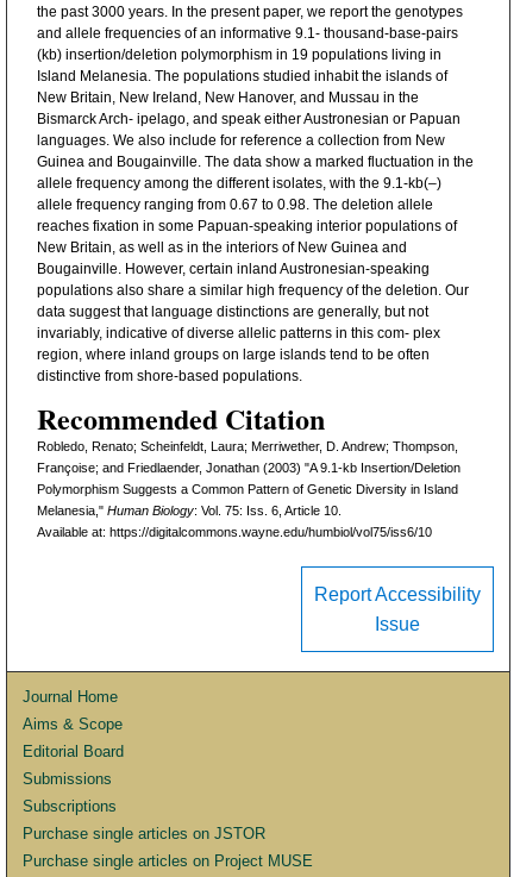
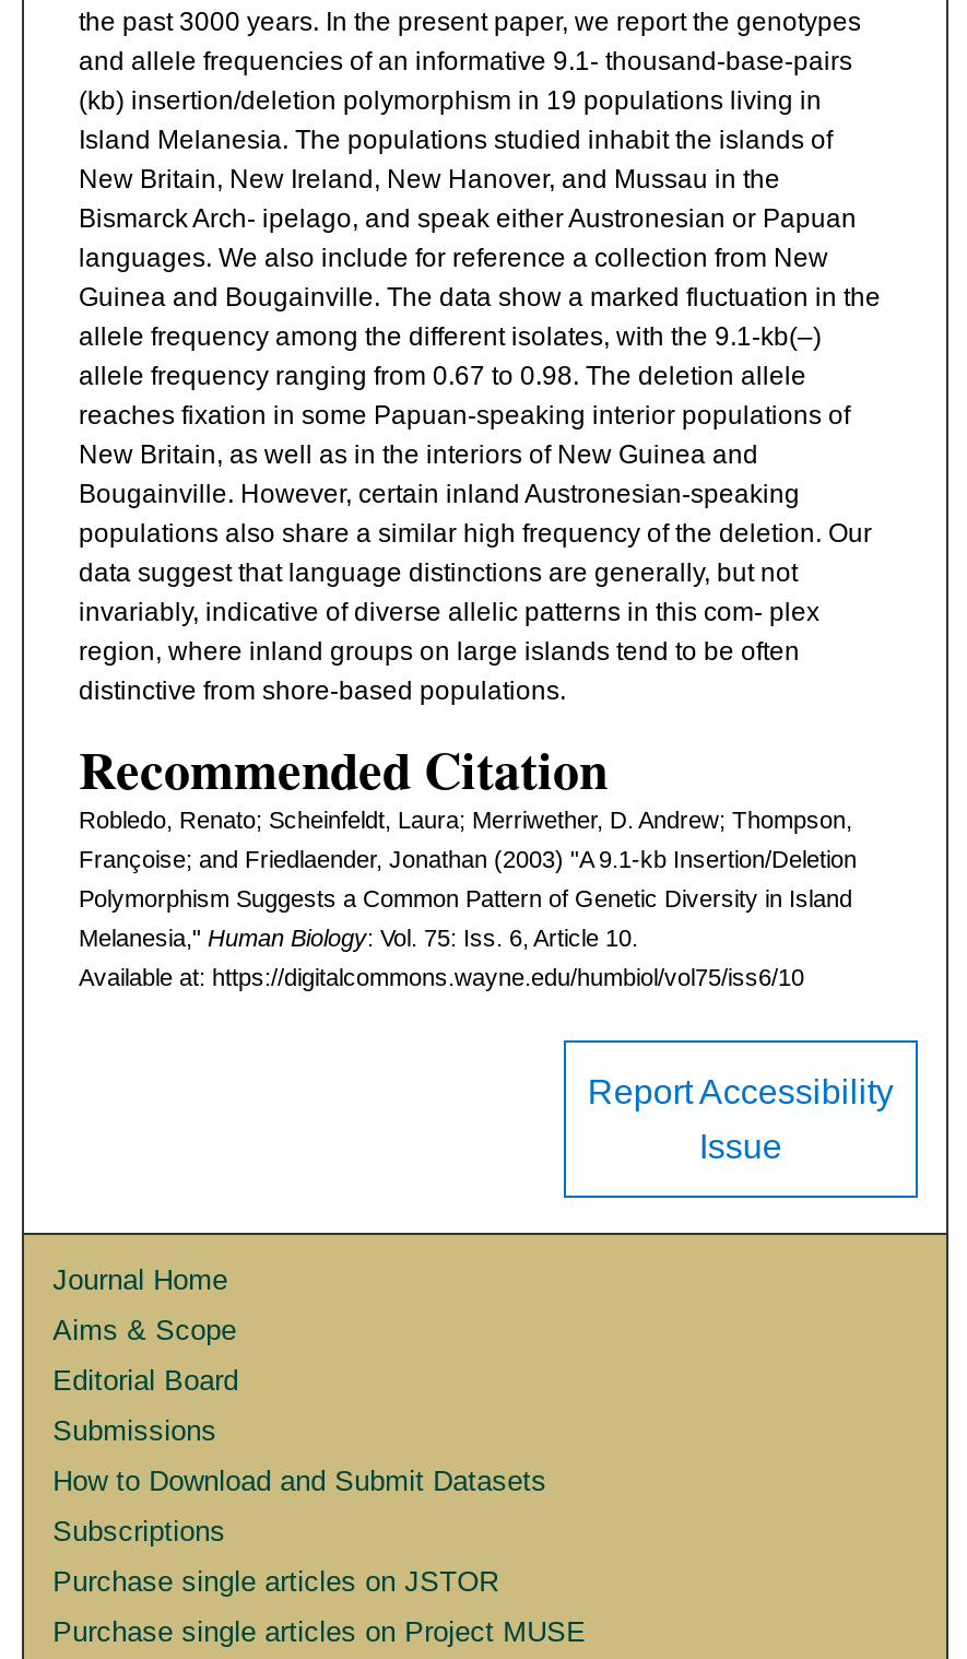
+ How to Download and Submit Datasets
